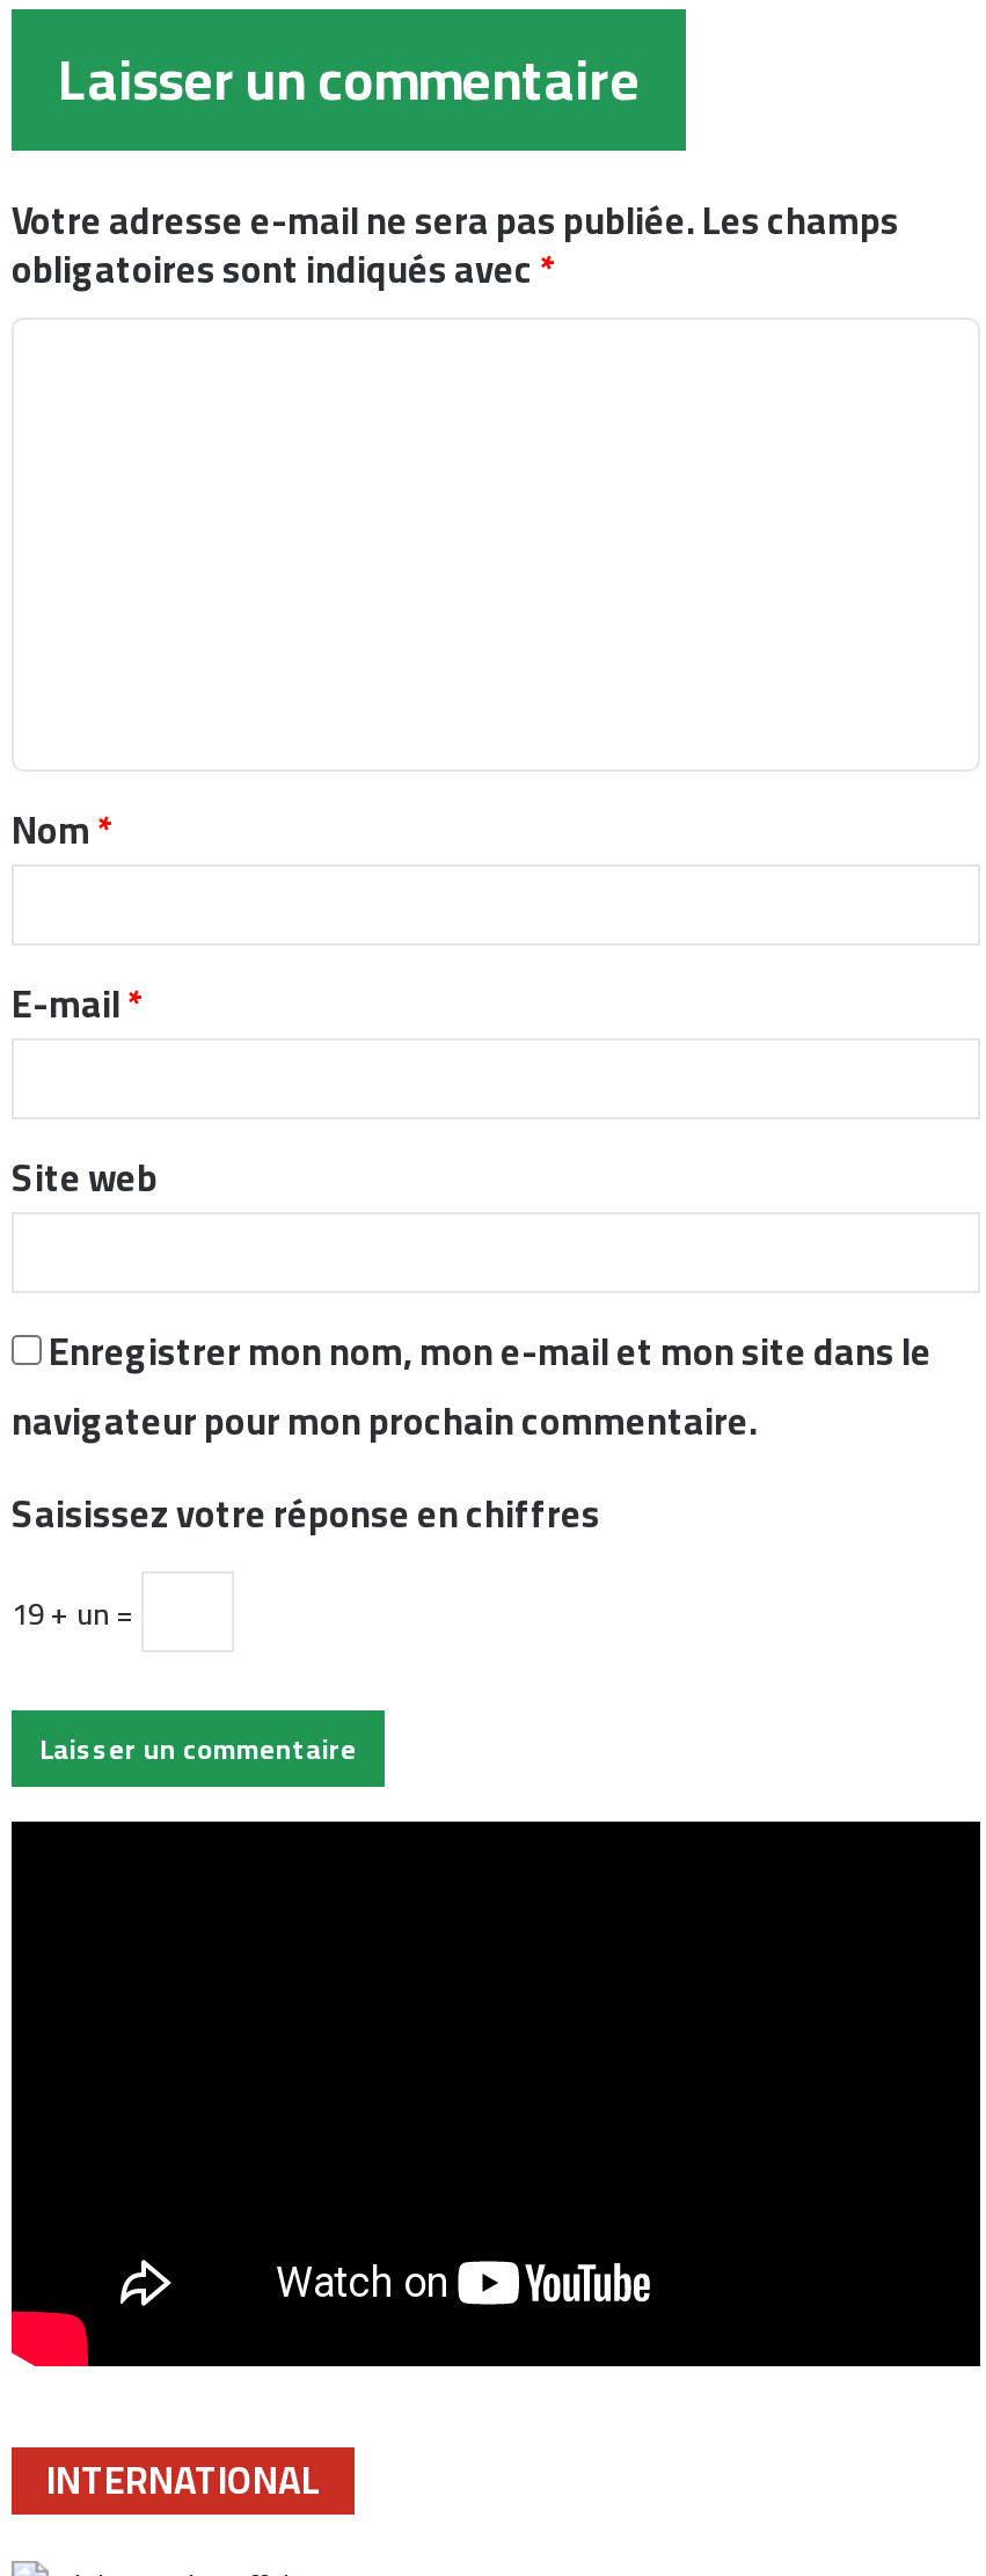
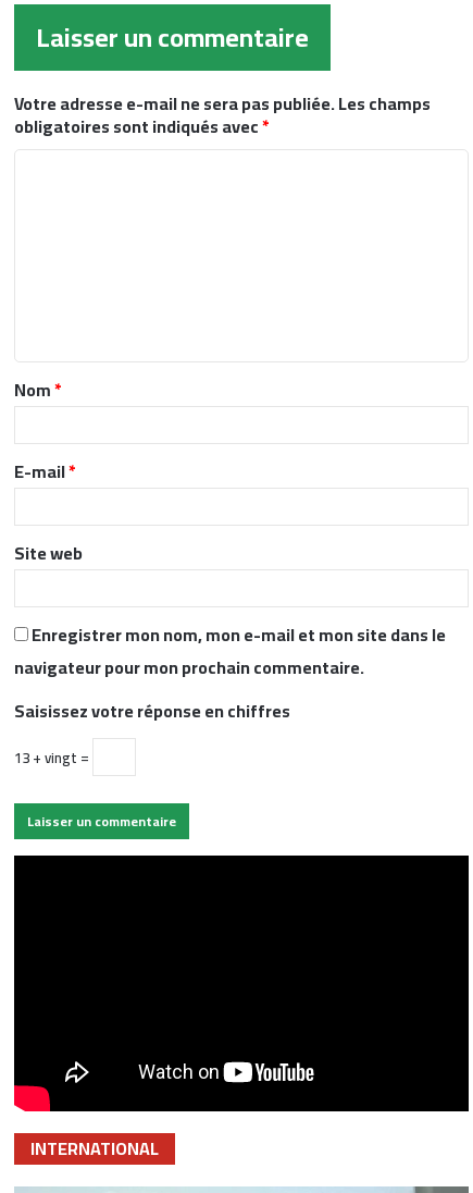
- 19 + un =
+ 13 + vingt =
